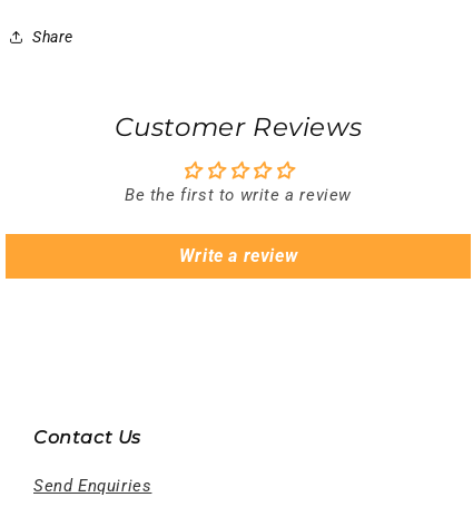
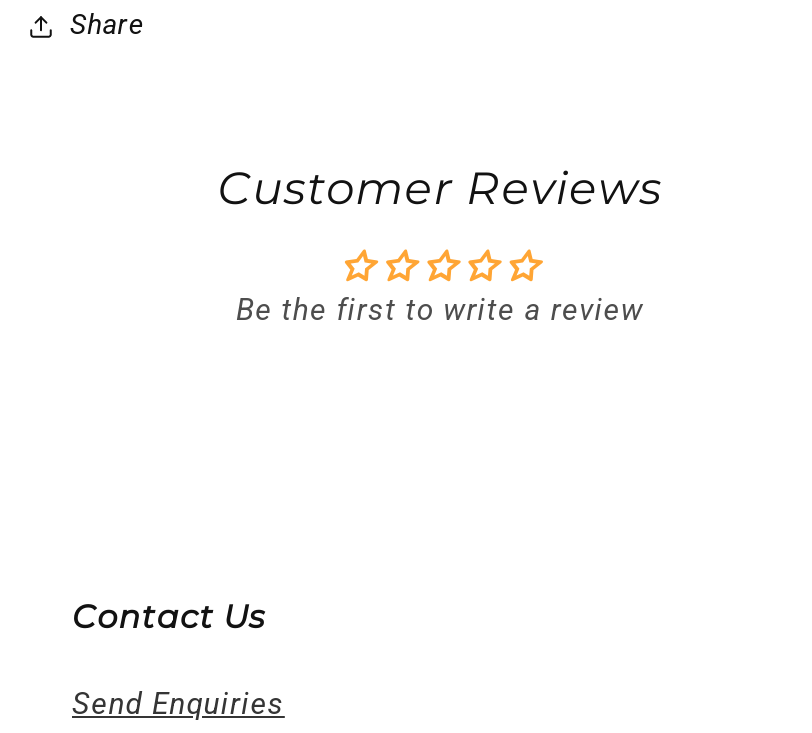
- Write a review
